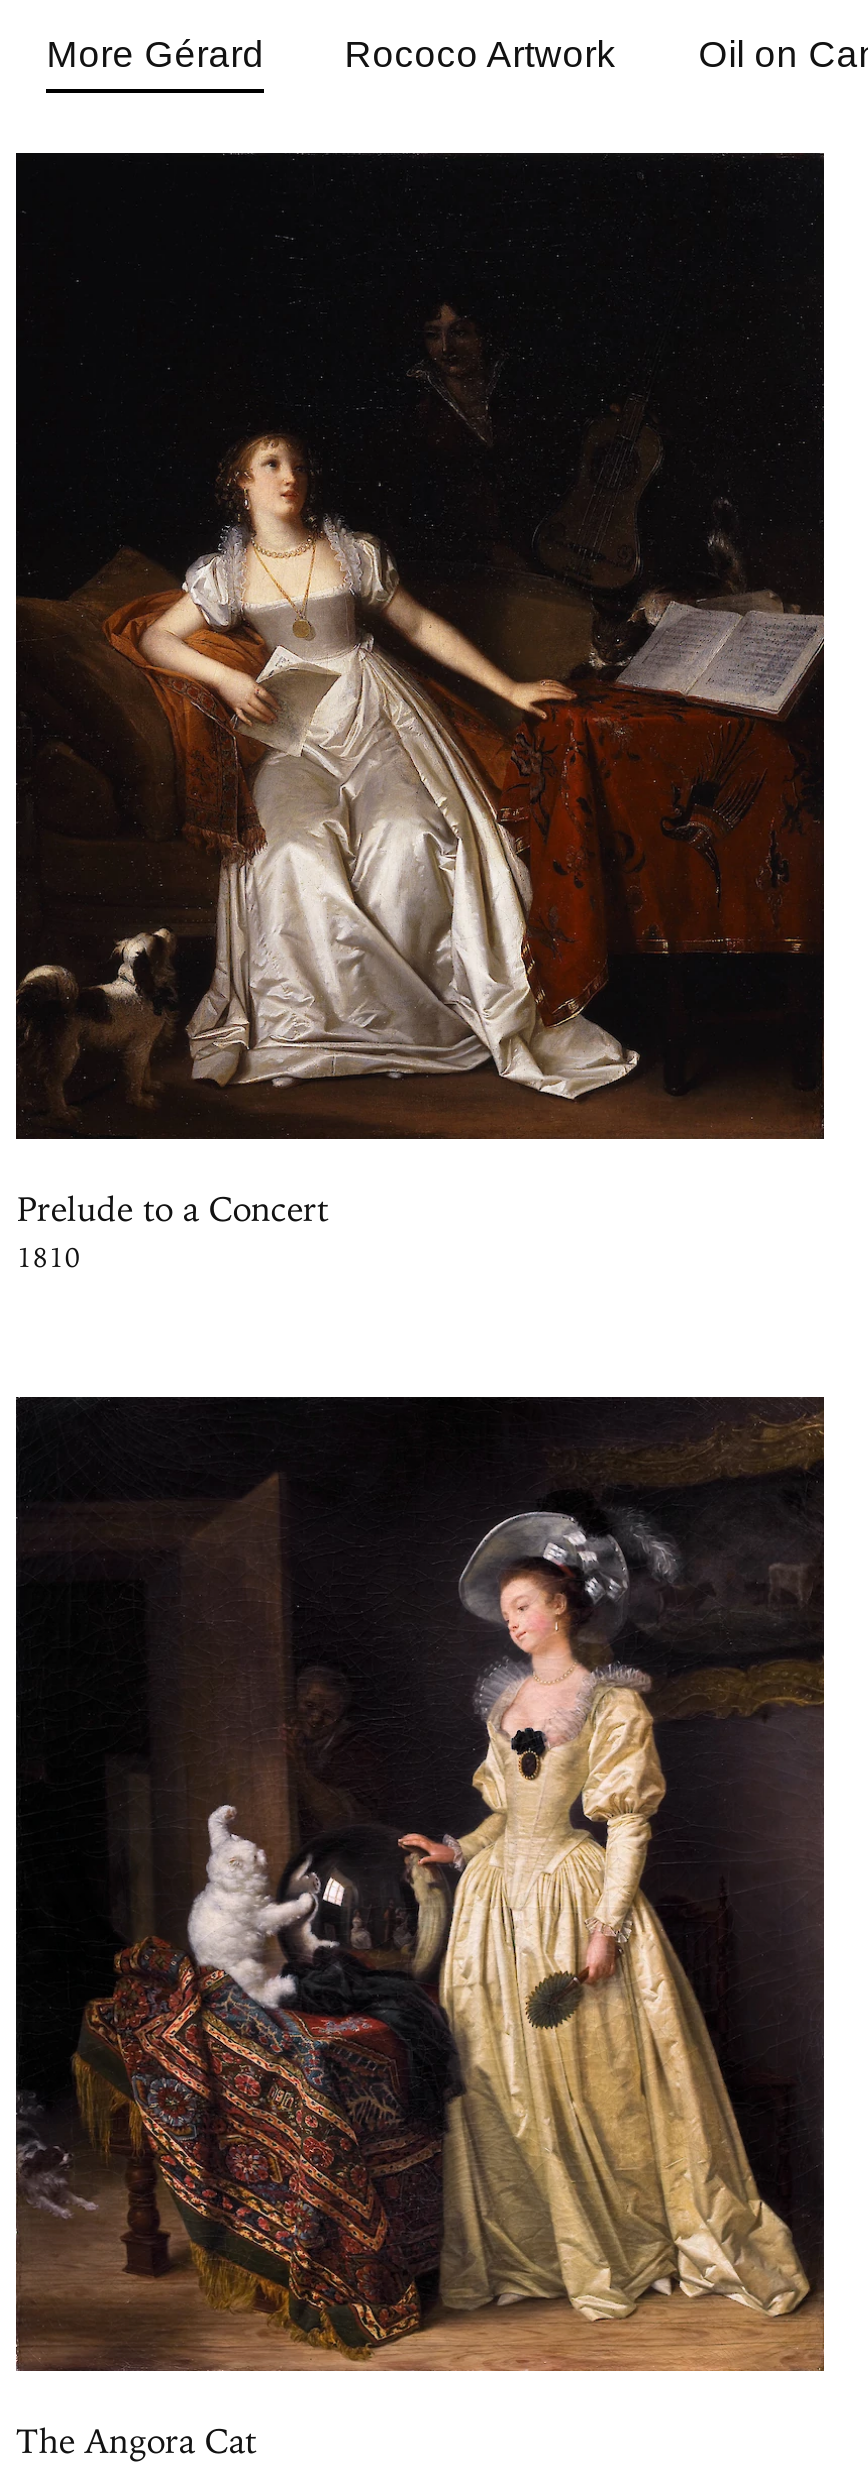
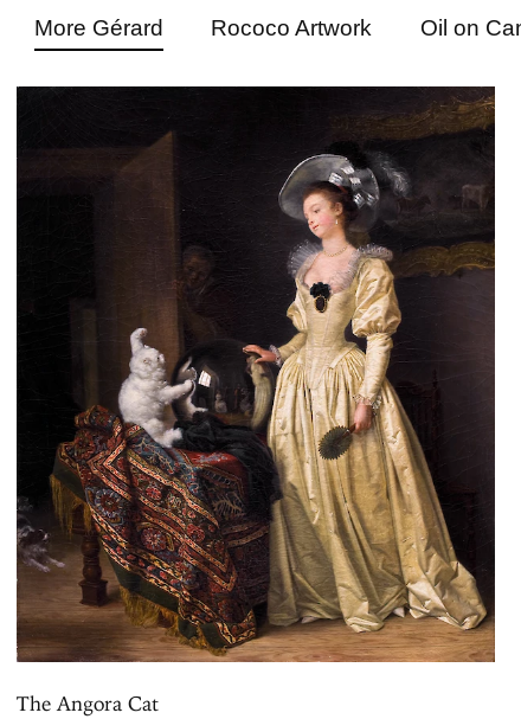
- [image]
- Prelude to a Concert
- 1810
